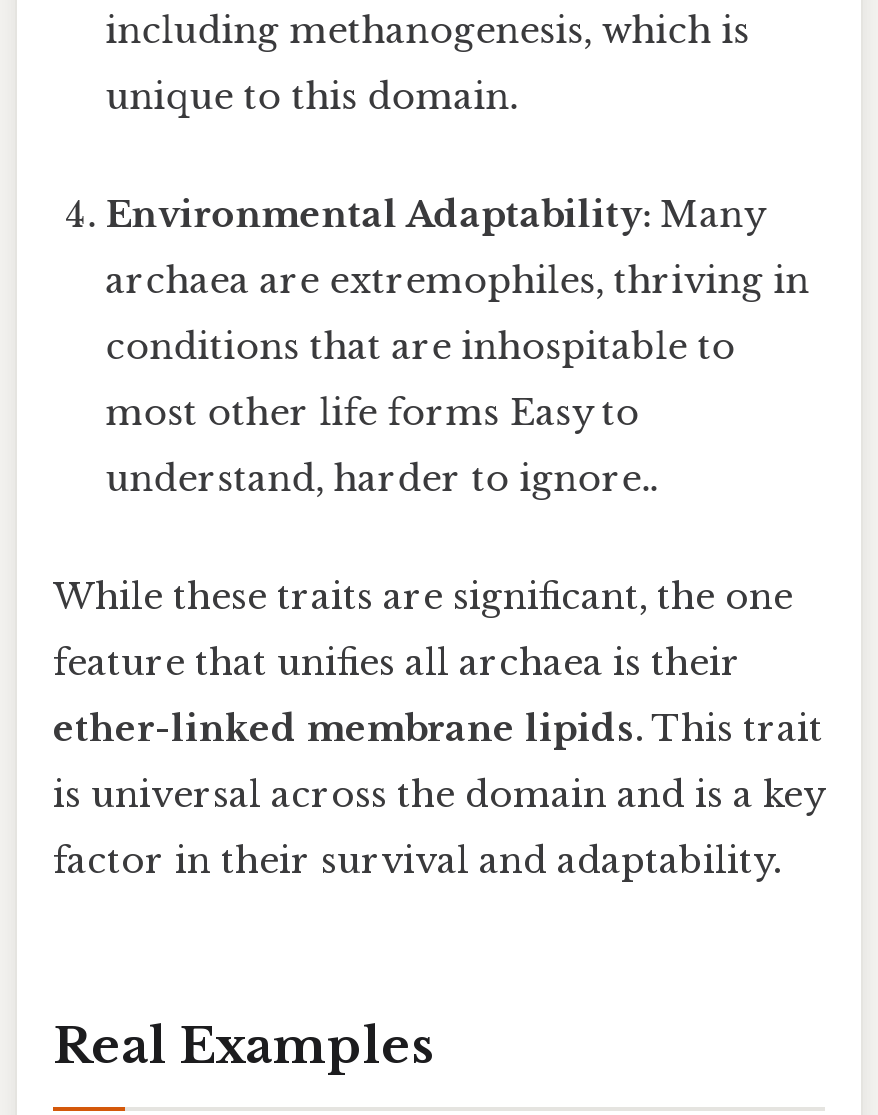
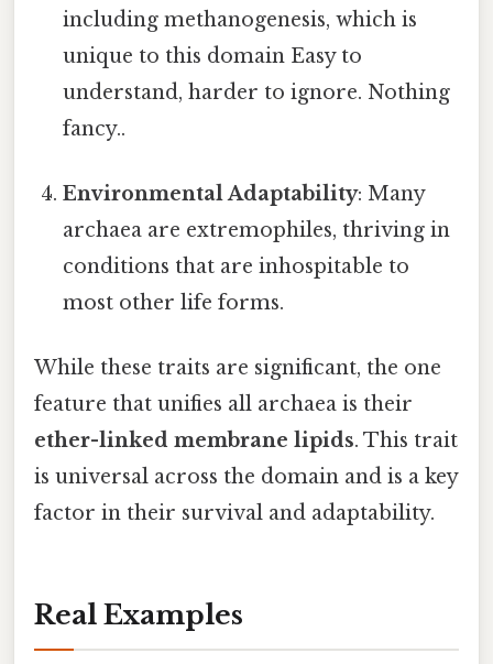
- unique to this domain.
+ unique to this domain Easy to
+ understand, harder to ignore. Nothing
+ fancy..

moved down: Environmental Adaptability: Many | archaea are extremophiles, thriving in | conditions that are inhospitable to

- most other life forms Easy to
- understand, harder to ignore..
+ most other life forms.
